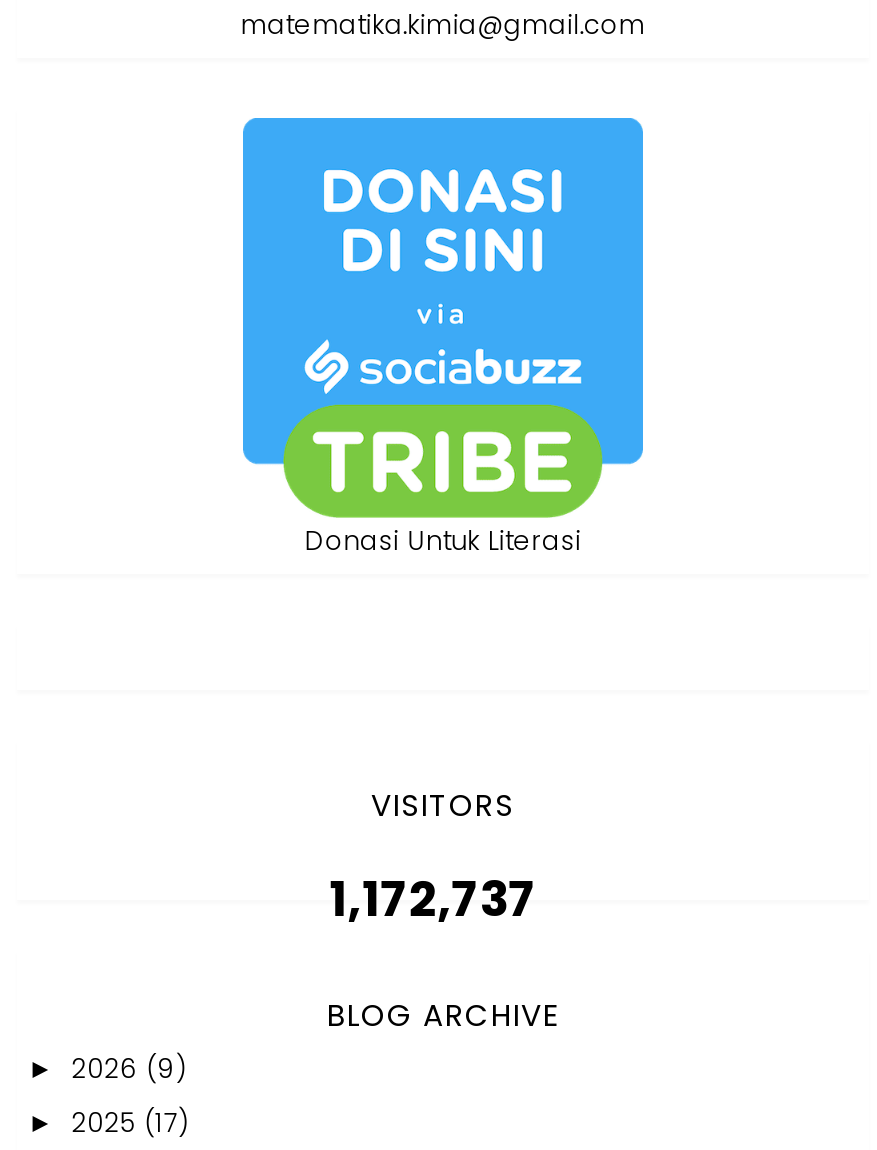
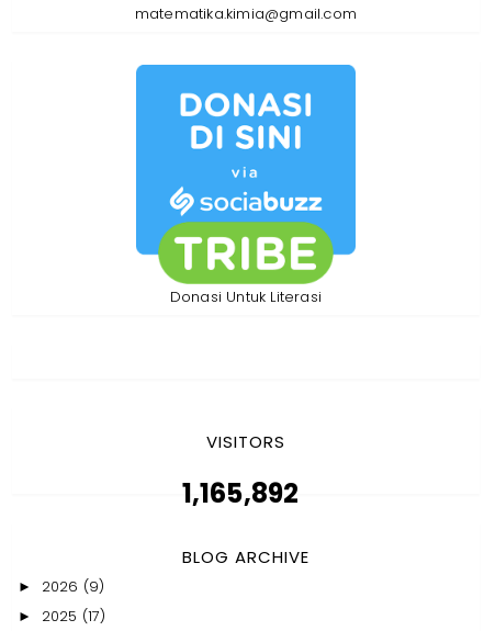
- 1,172,737
+ 1,165,892
